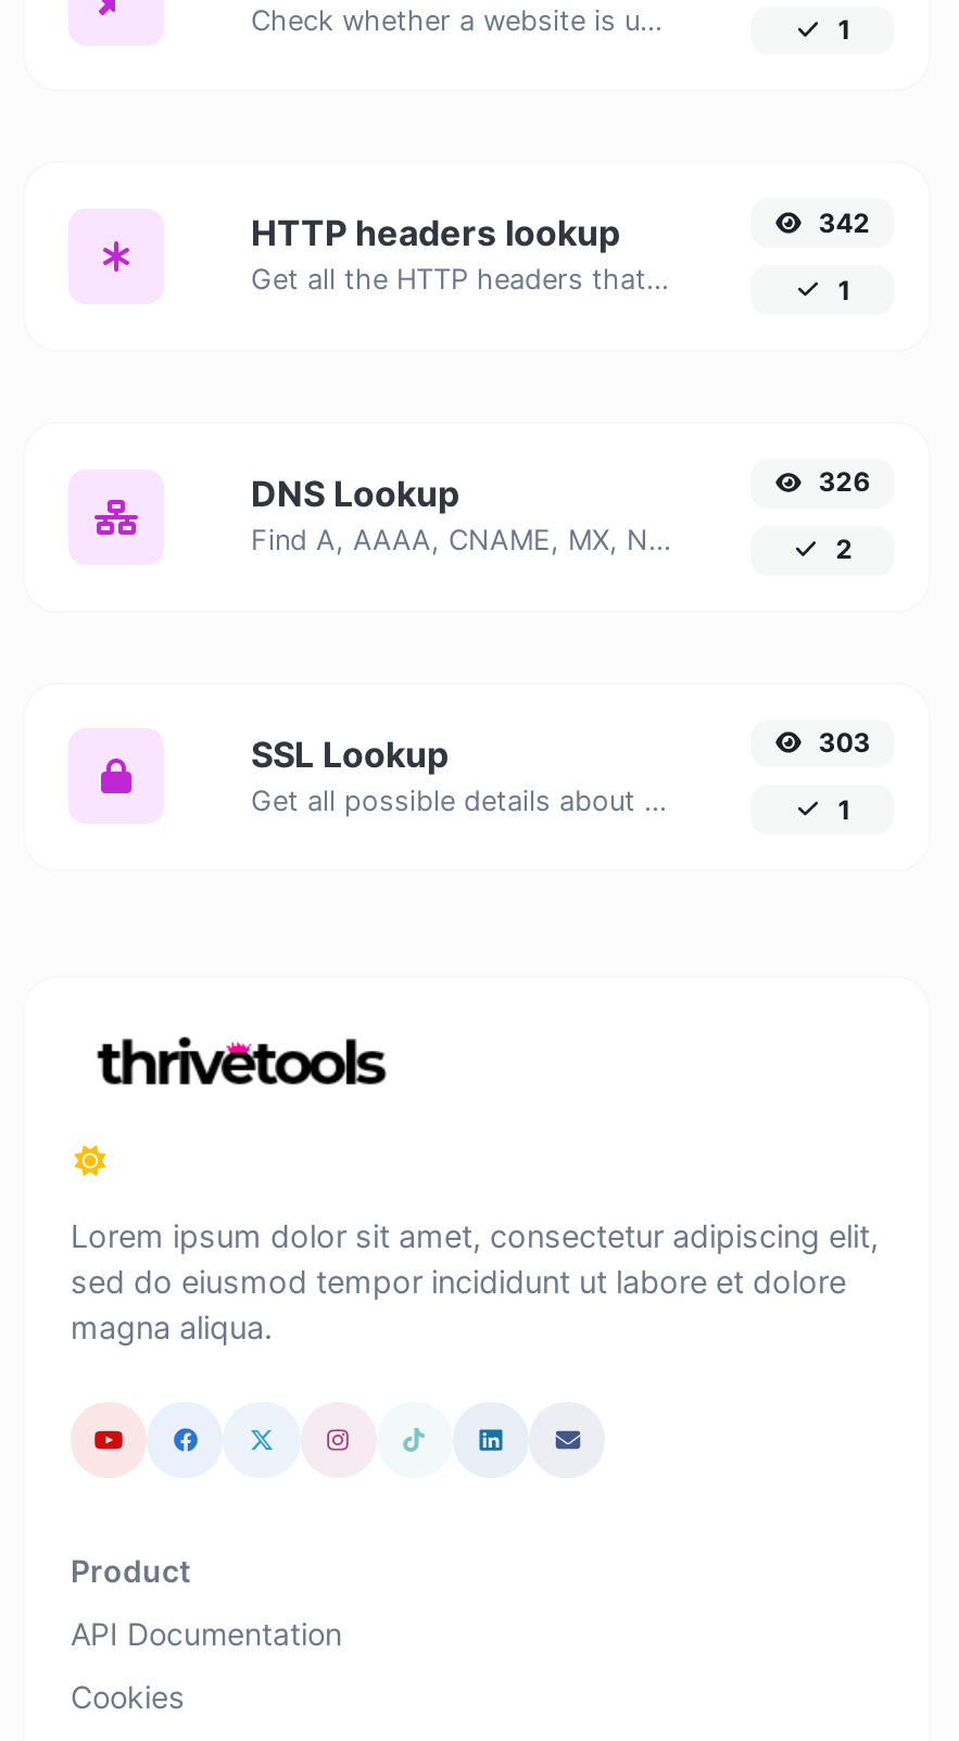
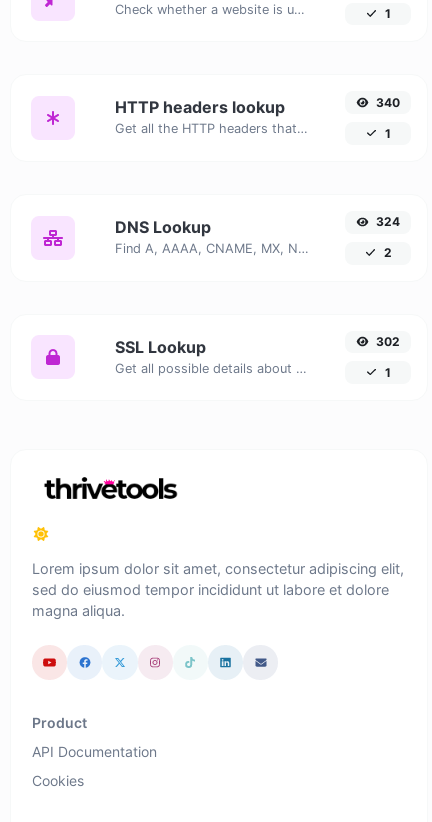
- 342
+ 340

- 326
+ 324

- 303
+ 302
